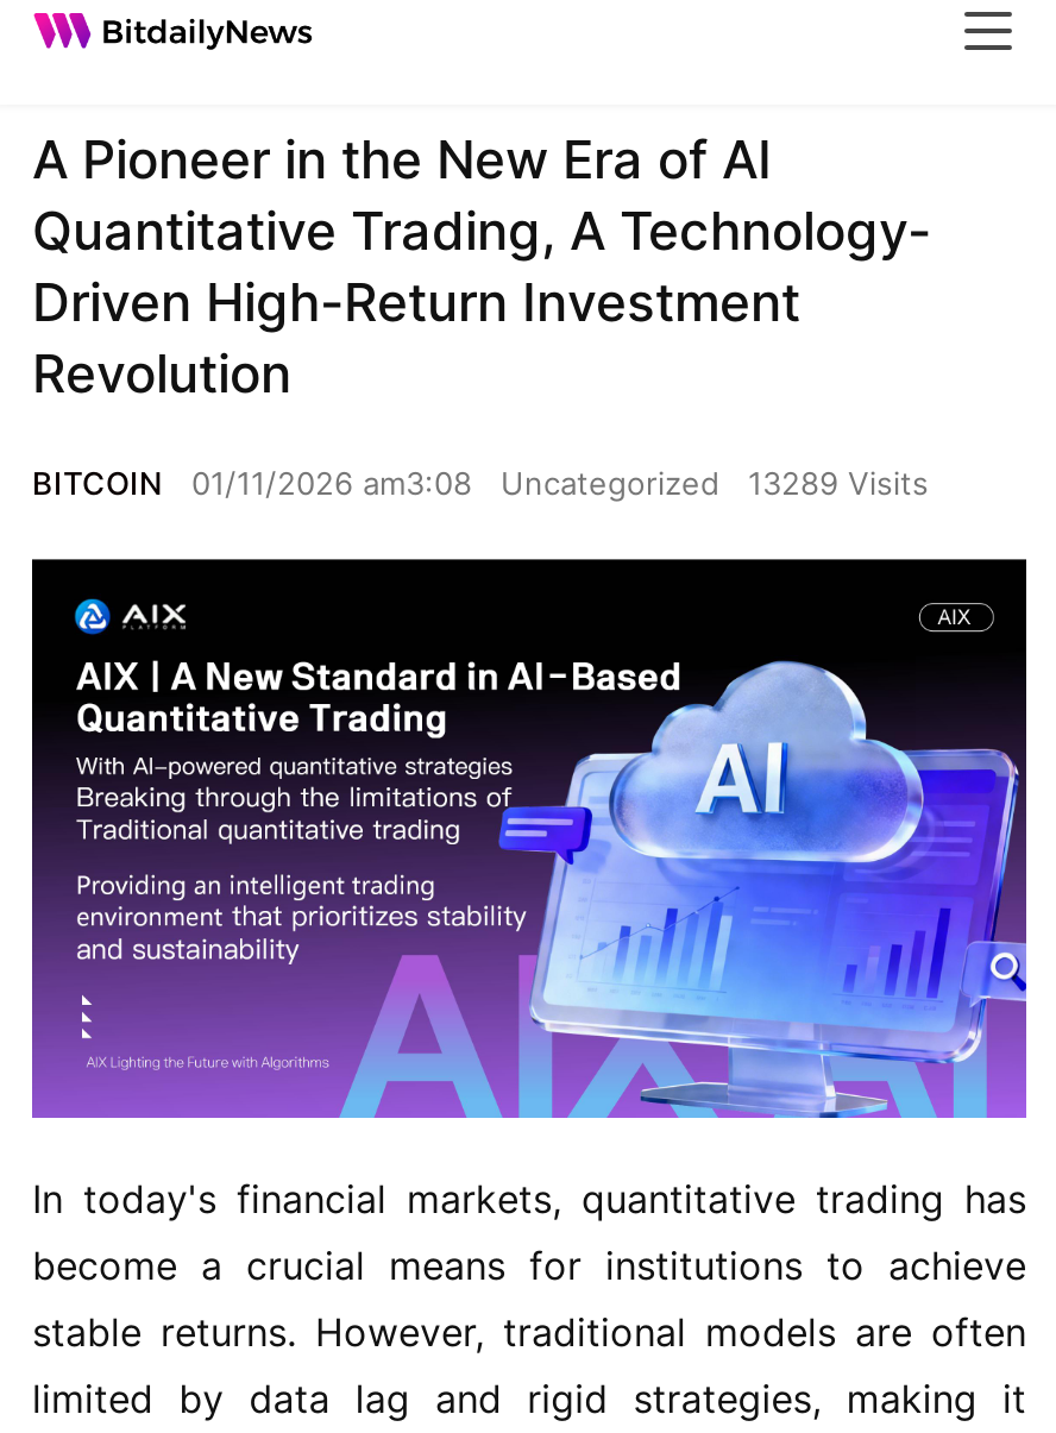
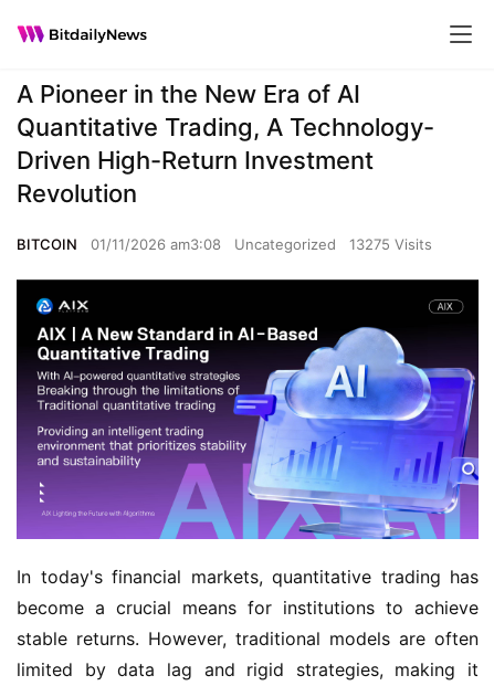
- BITCOIN 01/11/2026 am3:08 Uncategorized 13289 Visits
+ BITCOIN 01/11/2026 am3:08 Uncategorized 13275 Visits
